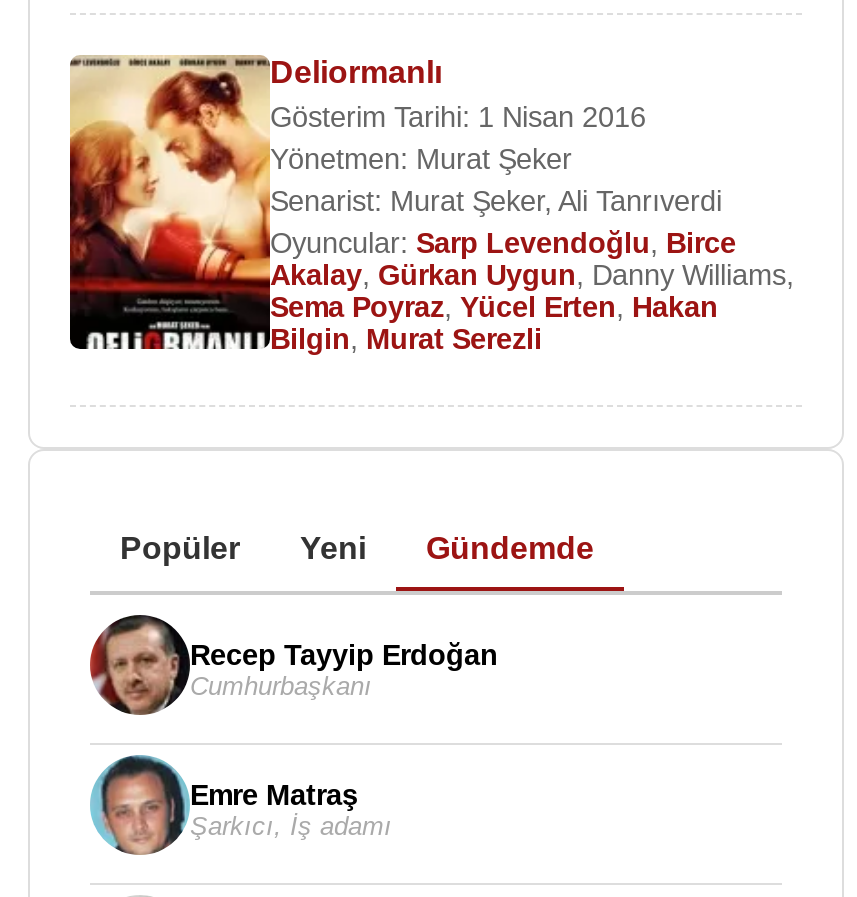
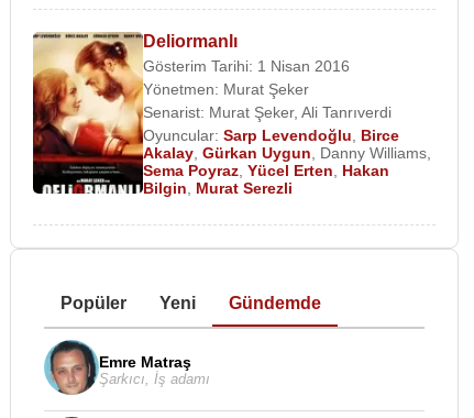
- [image]
- Recep Tayyip Erdoğan
- Cumhurbaşkanı
